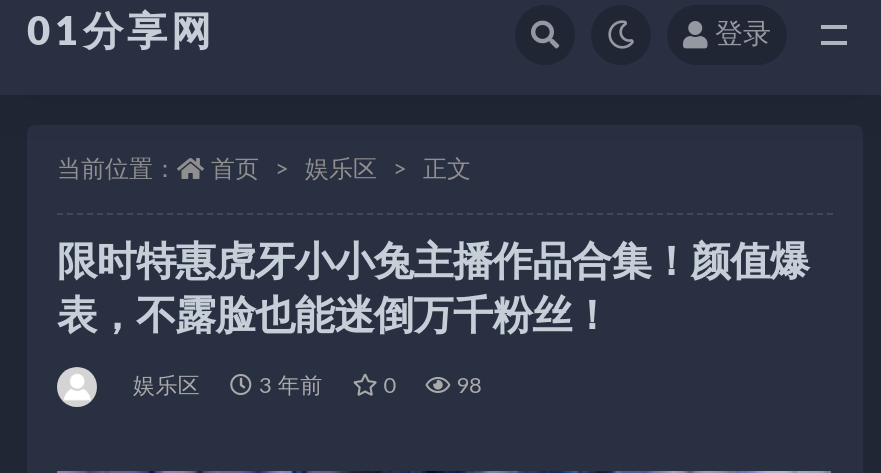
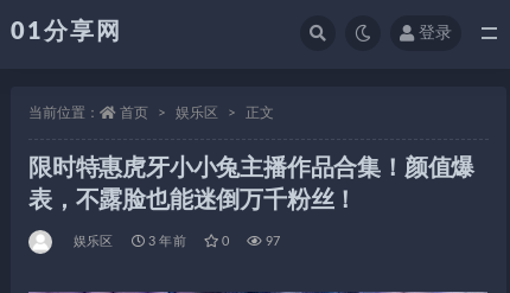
- 98
+ 97
